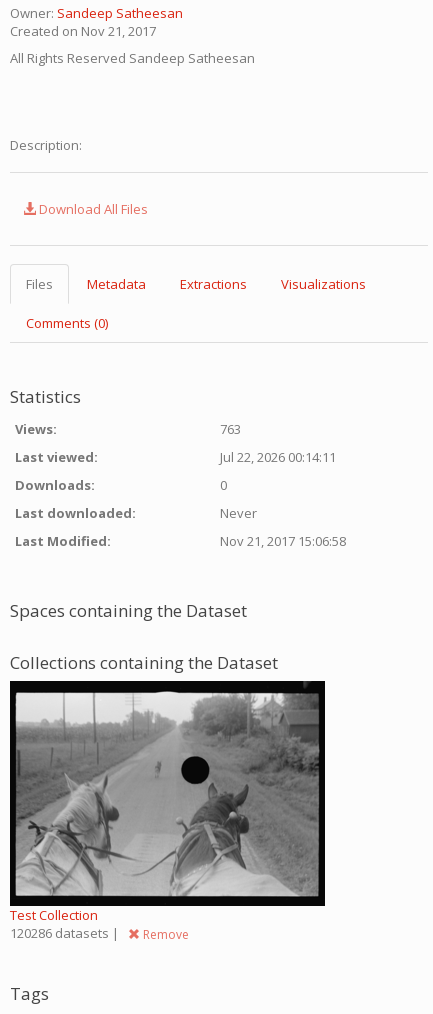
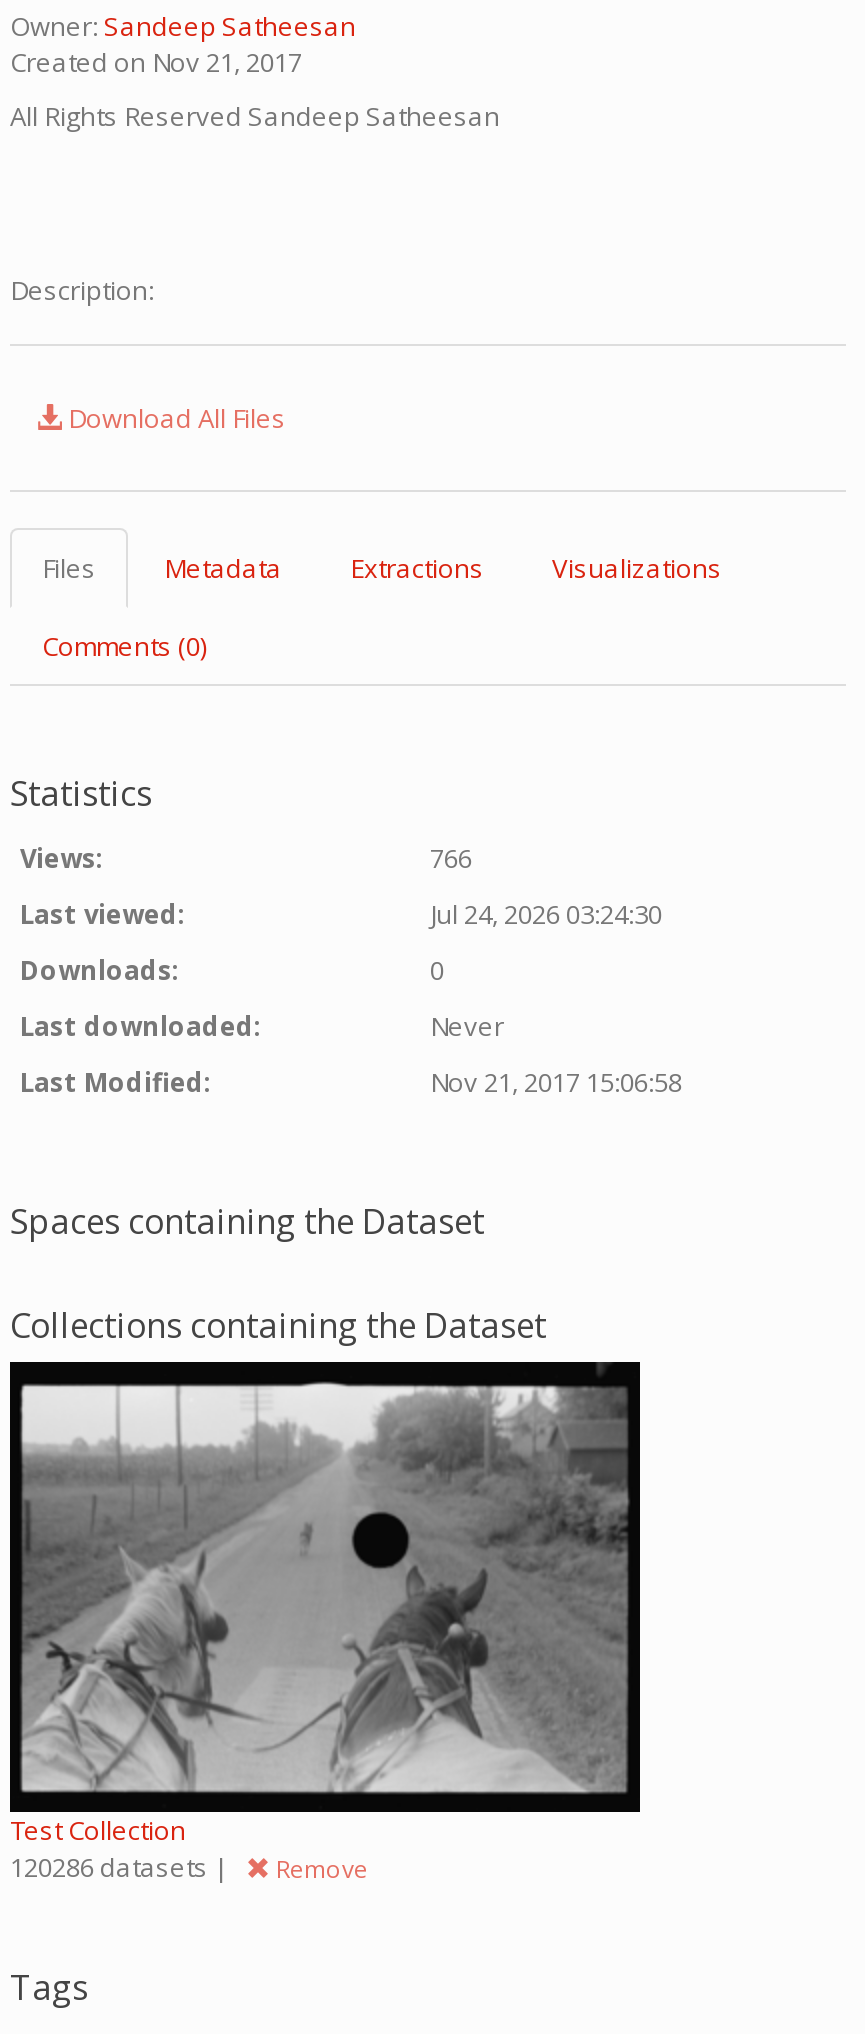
- 763
+ 766

- Jul 22, 2026 00:14:11
+ Jul 24, 2026 03:24:30
